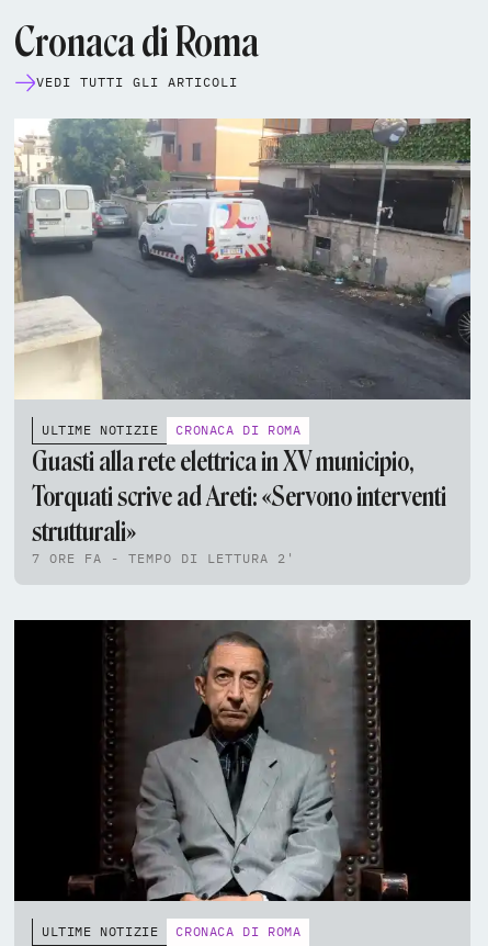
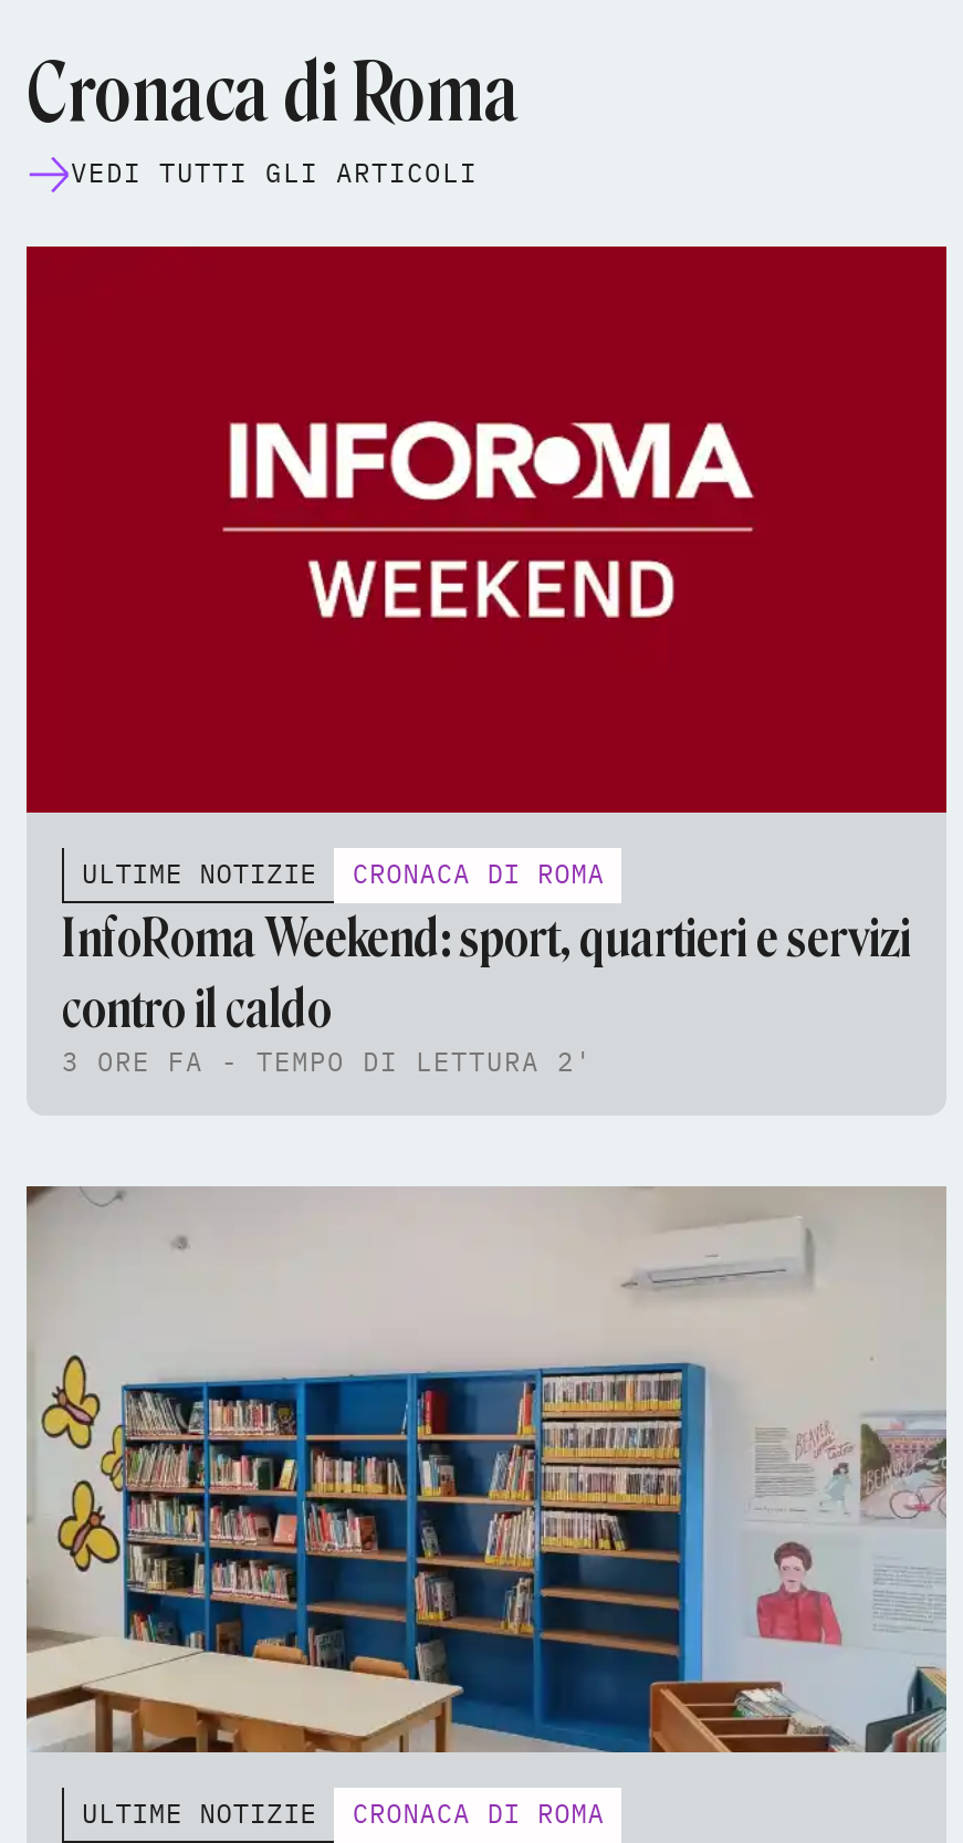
- [image]
+ [image]

- Guasti alla rete elettrica in XV municipio,
- Torquati scrive ad Areti: «Servono interventi
- strutturali»
- 7 ORE FA - TEMPO DI LETTURA 2'
+ InfoRoma Weekend: sport, quartieri e servizi
+ contro il caldo
+ 3 ORE FA - TEMPO DI LETTURA 2'

- [image]
+ [image]
